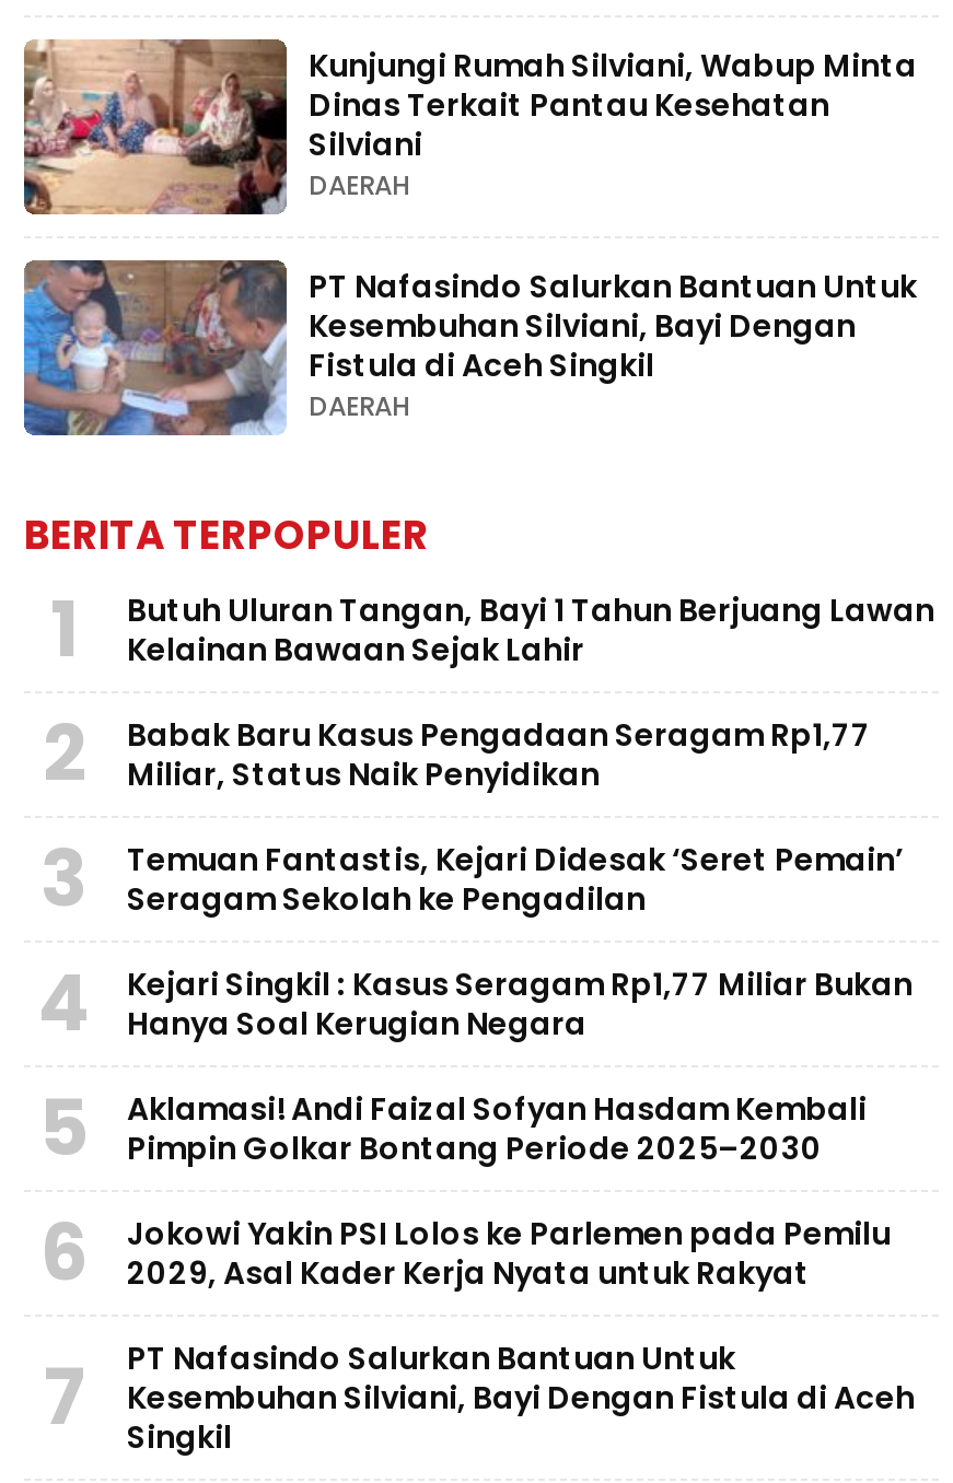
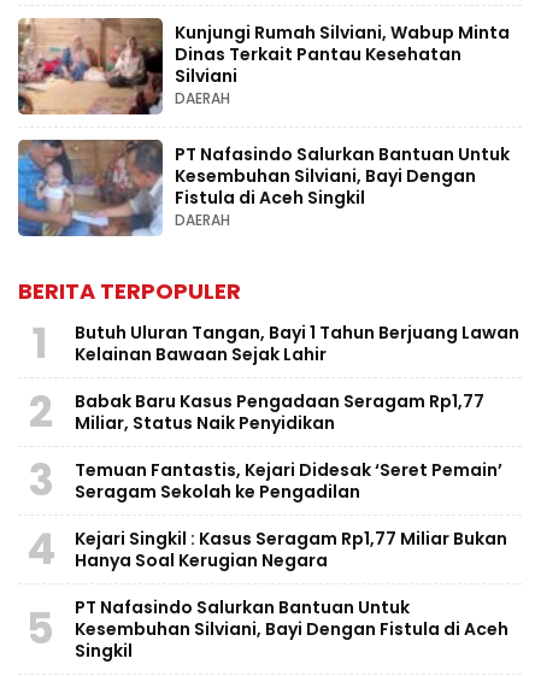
- Aklamasi! Andi Faizal Sofyan Hasdam Kembali
- Pimpin Golkar Bontang Periode 2025–2030
- 6
- Jokowi Yakin PSI Lolos ke Parlemen pada Pemilu
- 2029, Asal Kader Kerja Nyata untuk Rakyat
- 7
